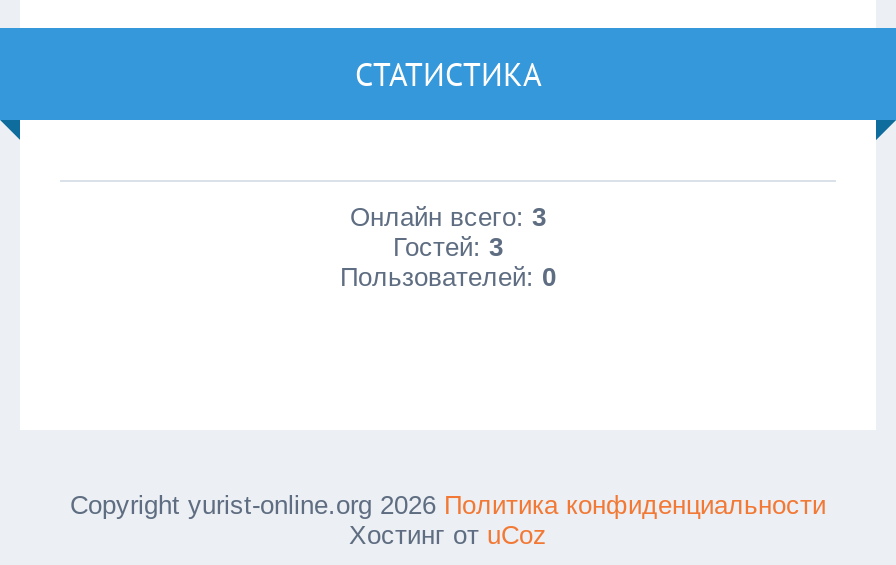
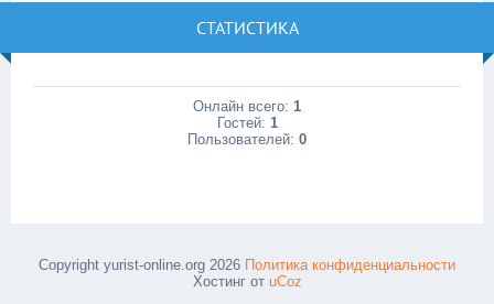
- Онлайн всего: 3
+ Онлайн всего: 1

- Гостей: 3
+ Гостей: 1
